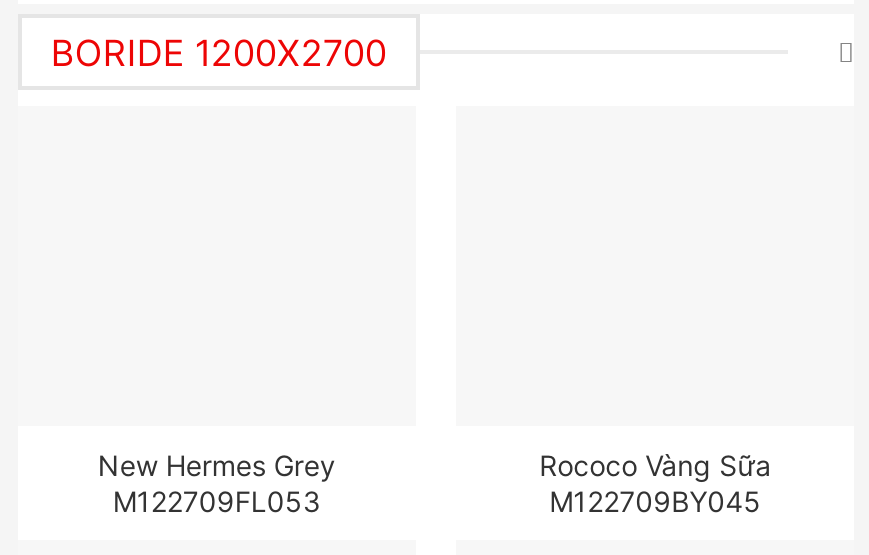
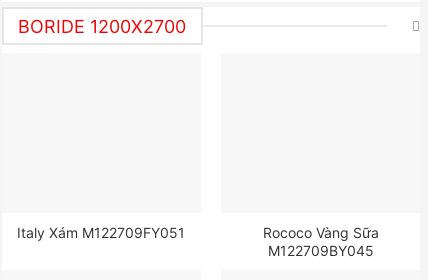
- New Hermes Grey
- M122709FL053
+ Italy Xám M122709FY051
